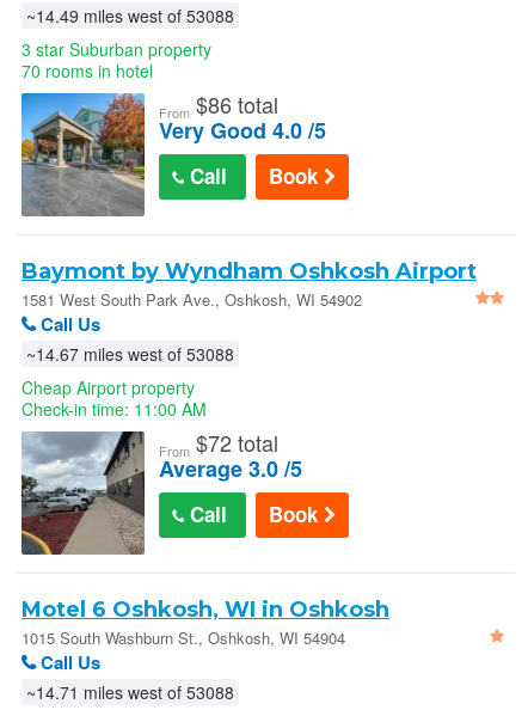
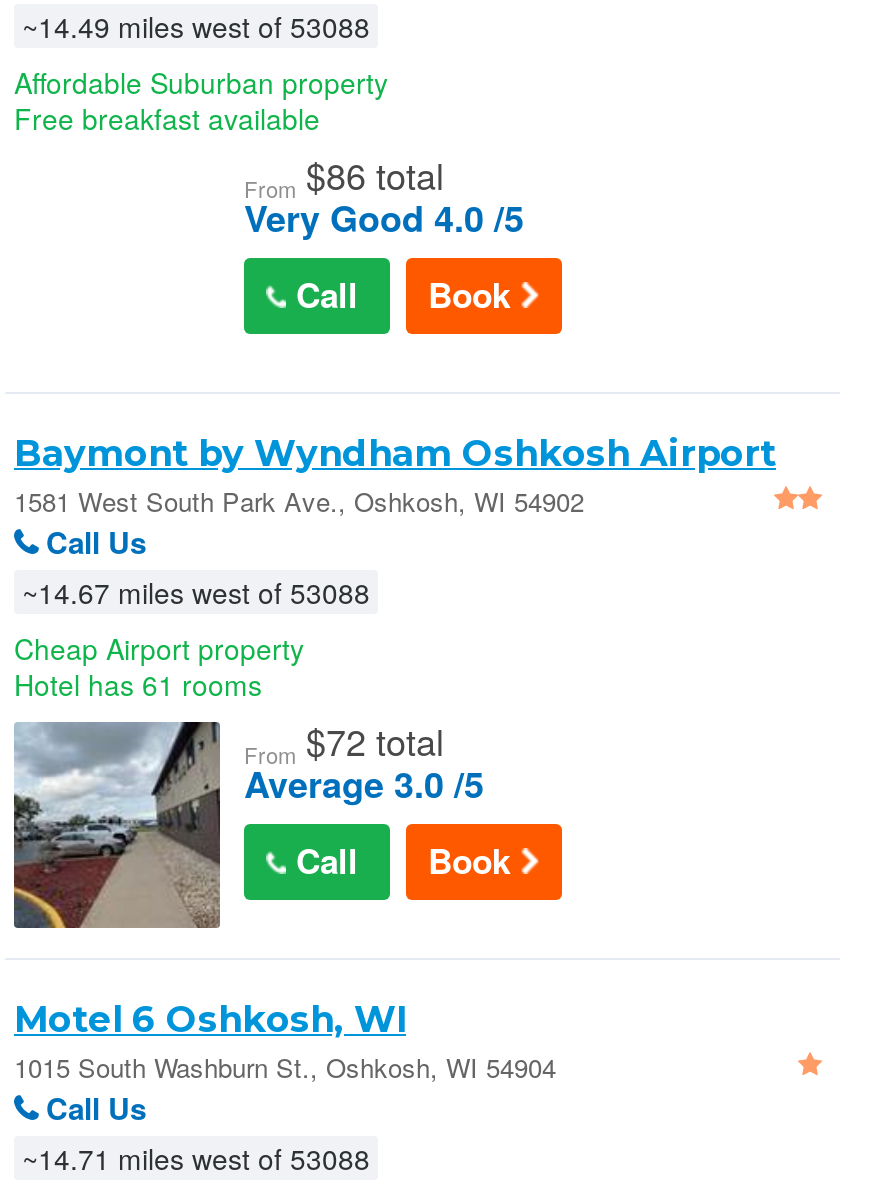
- 3 star Suburban property
- 70 rooms in hotel
+ Affordable Suburban property
+ Free breakfast available

- [image]

- Check-in time: 11:00 AM
+ Hotel has 61 rooms

- Motel 6 Oshkosh, WI in Oshkosh
+ Motel 6 Oshkosh, WI
